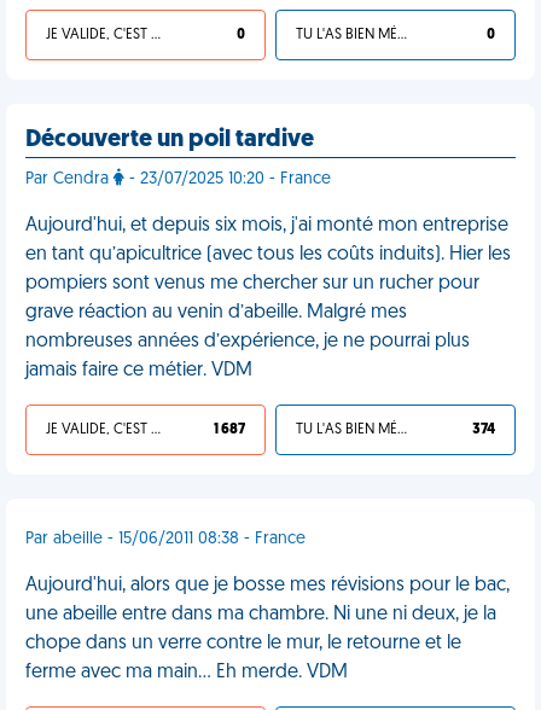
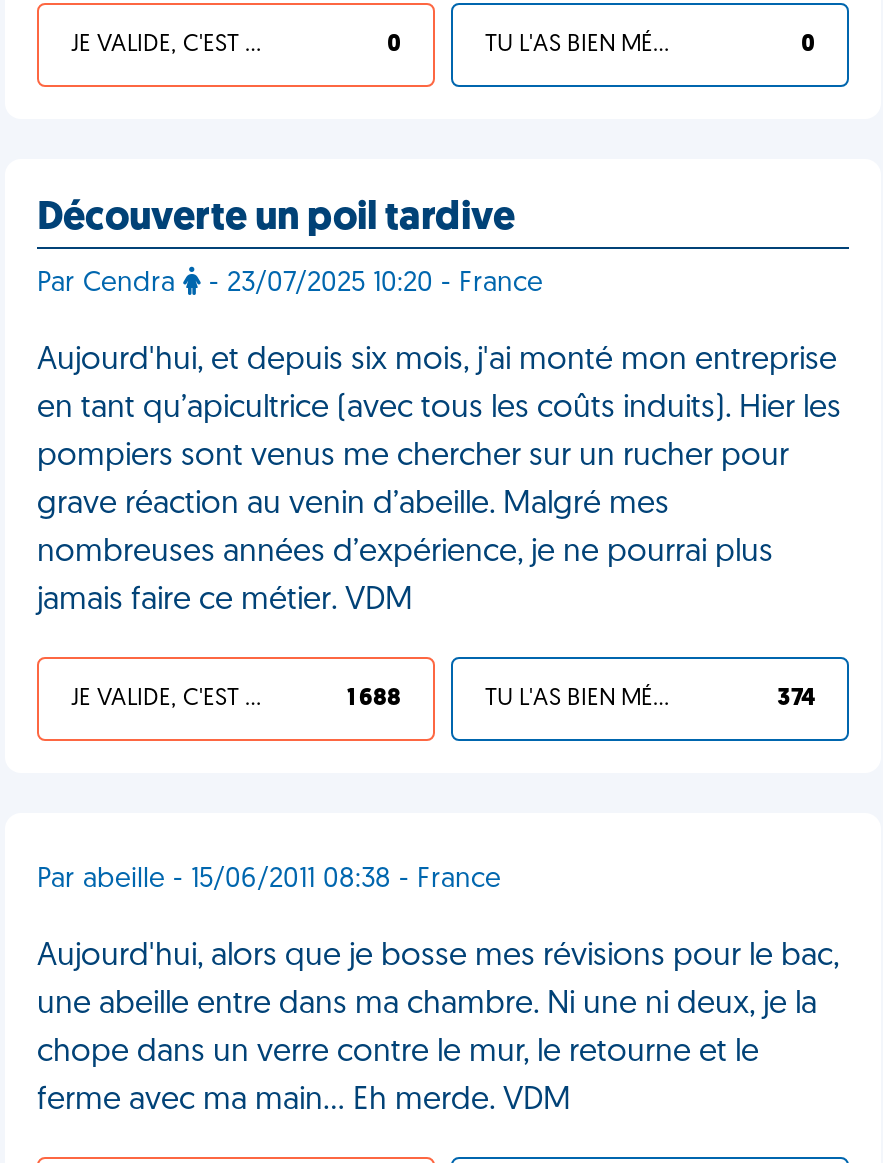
- 1 687
+ 1 688
